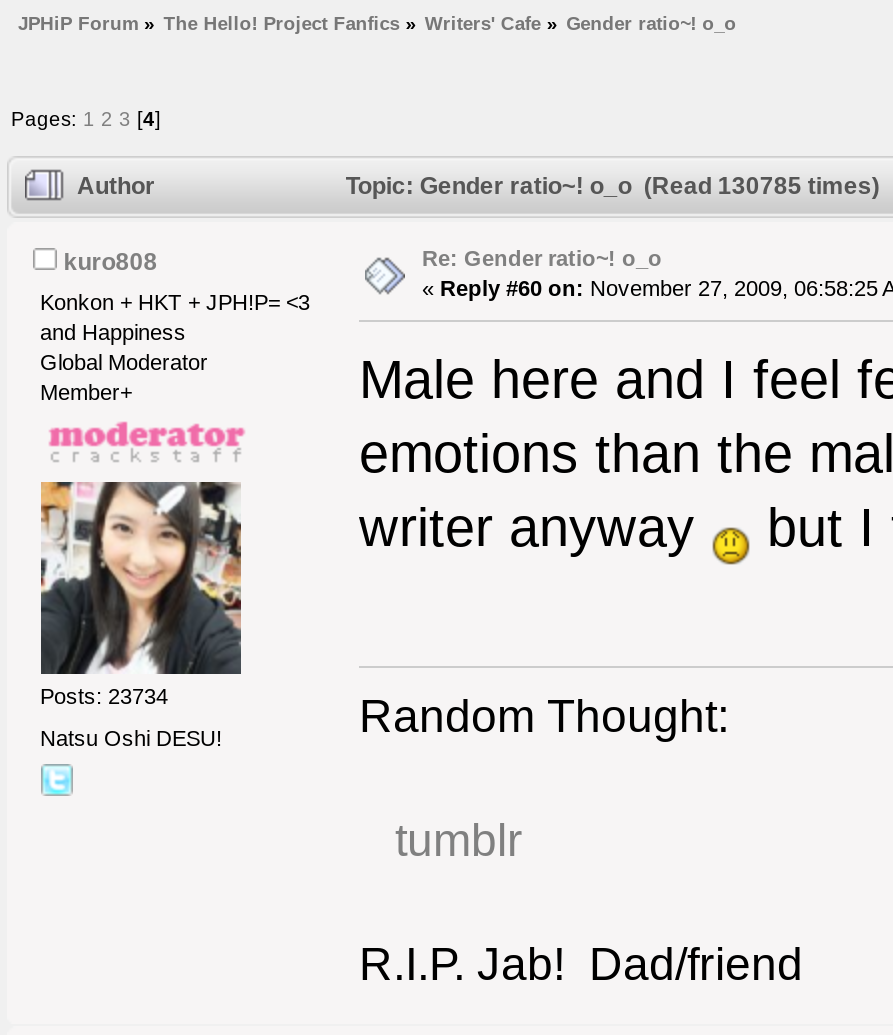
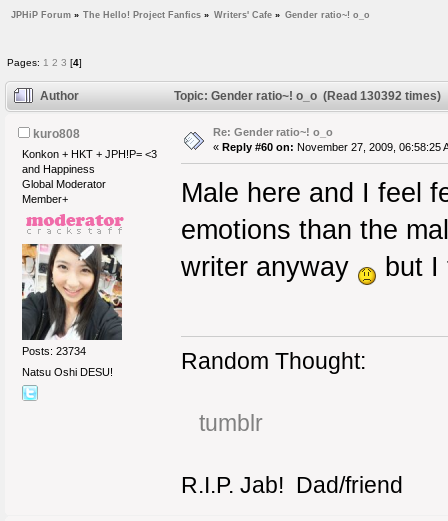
- Topic: Gender ratio~! o_o (Read 130785 times)
+ Topic: Gender ratio~! o_o (Read 130392 times)
